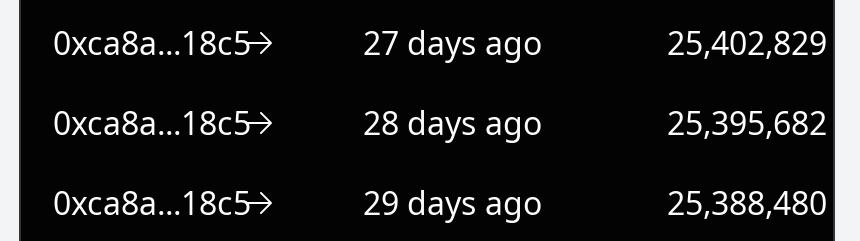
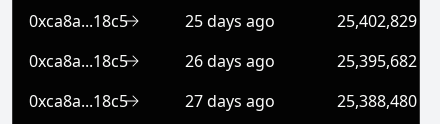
- 27 days ago
+ 25 days ago

- 28 days ago
+ 26 days ago

- 29 days ago
+ 27 days ago
